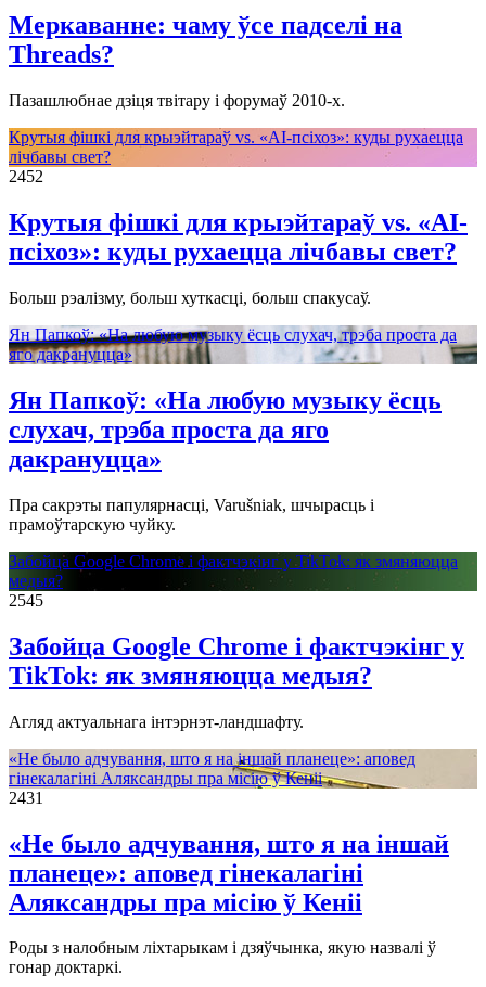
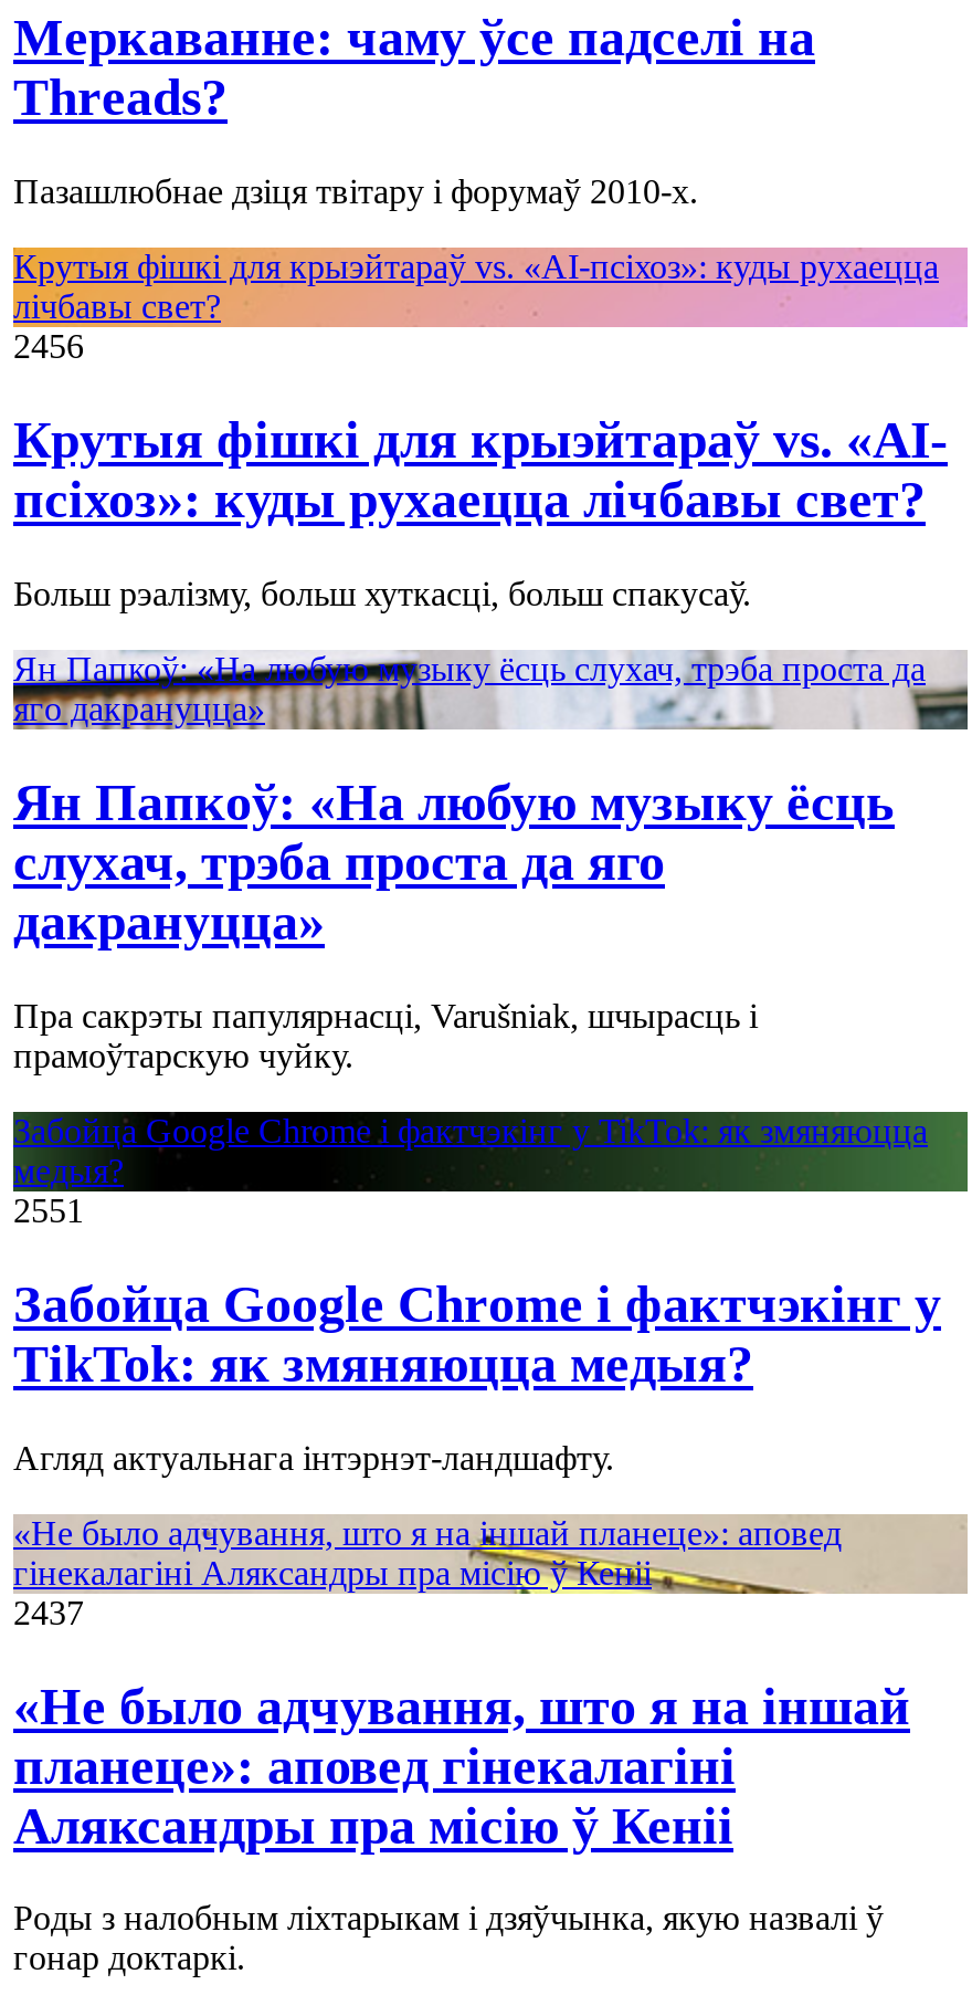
- 2452
+ 2456

- 2545
+ 2551

- 2431
+ 2437
